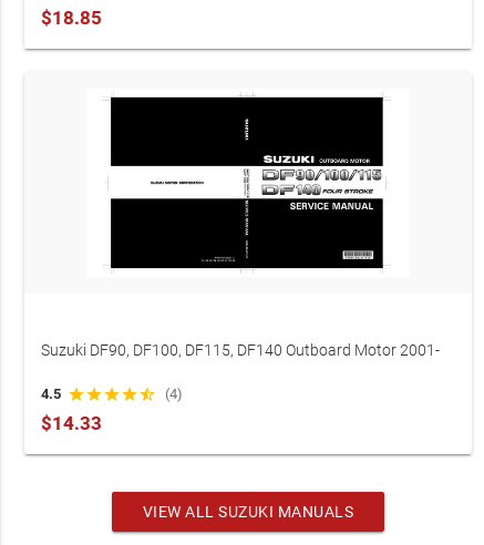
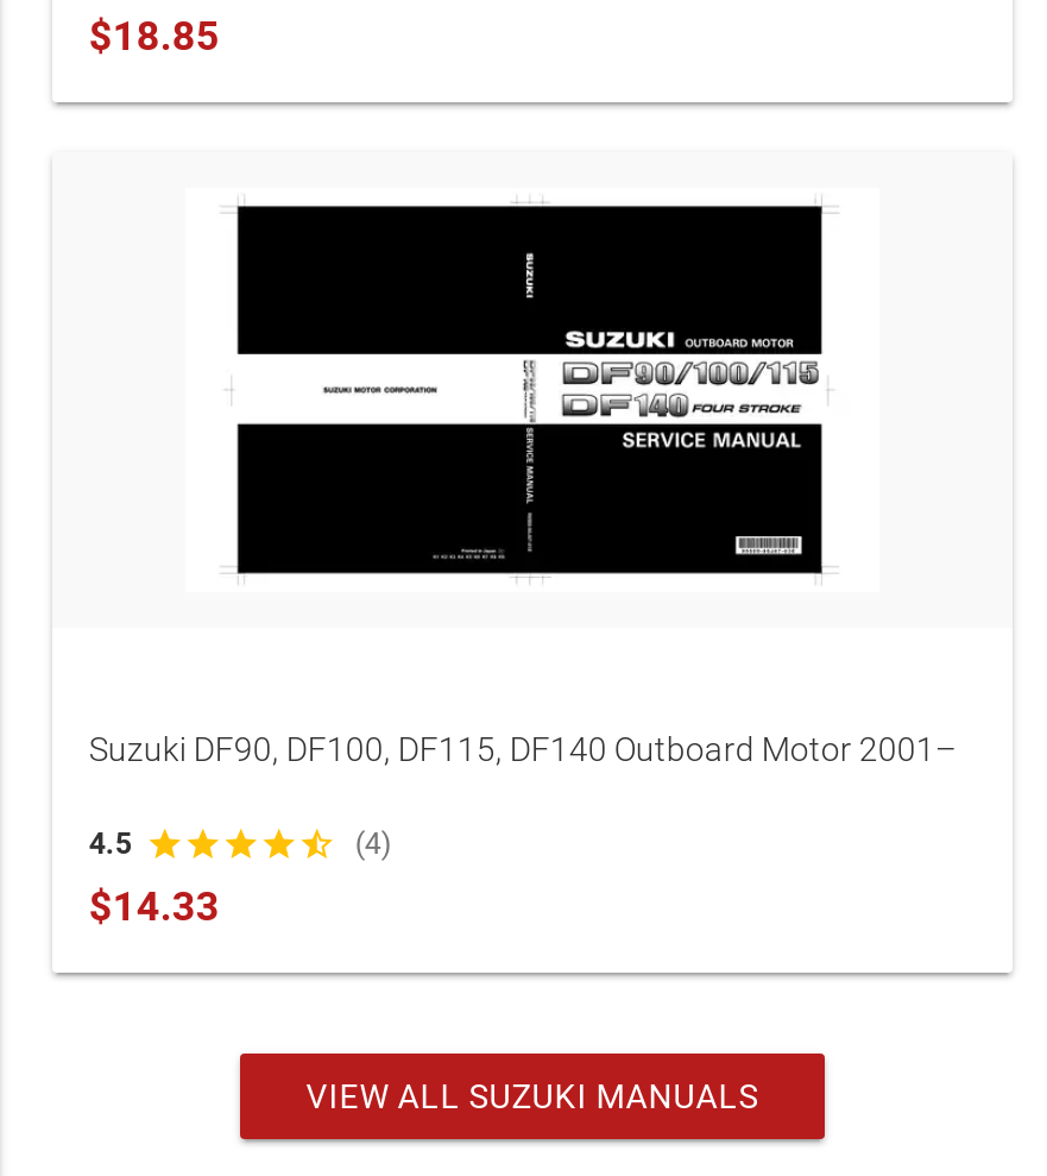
- Suzuki DF90, DF100, DF115, DF140 Outboard Motor 2001-
+ Suzuki DF90, DF100, DF115, DF140 Outboard Motor 2001–
